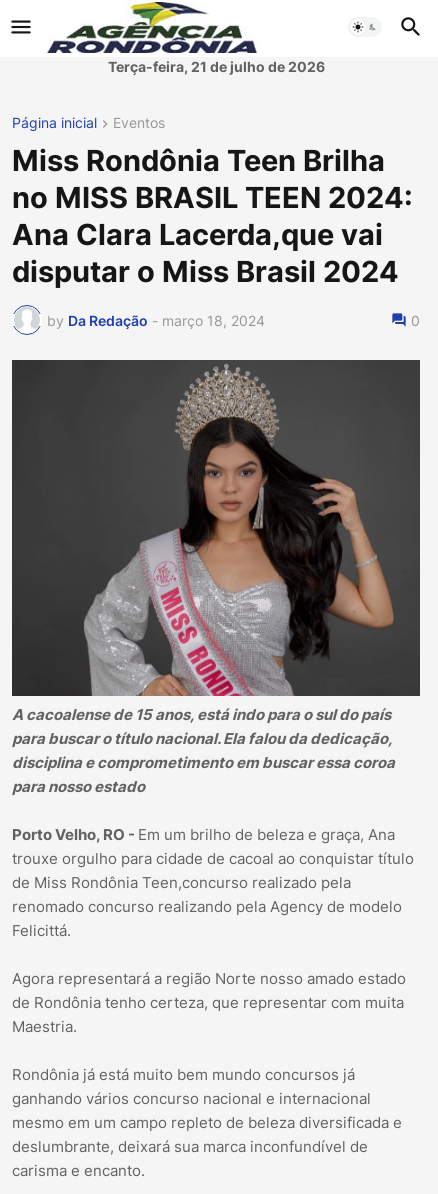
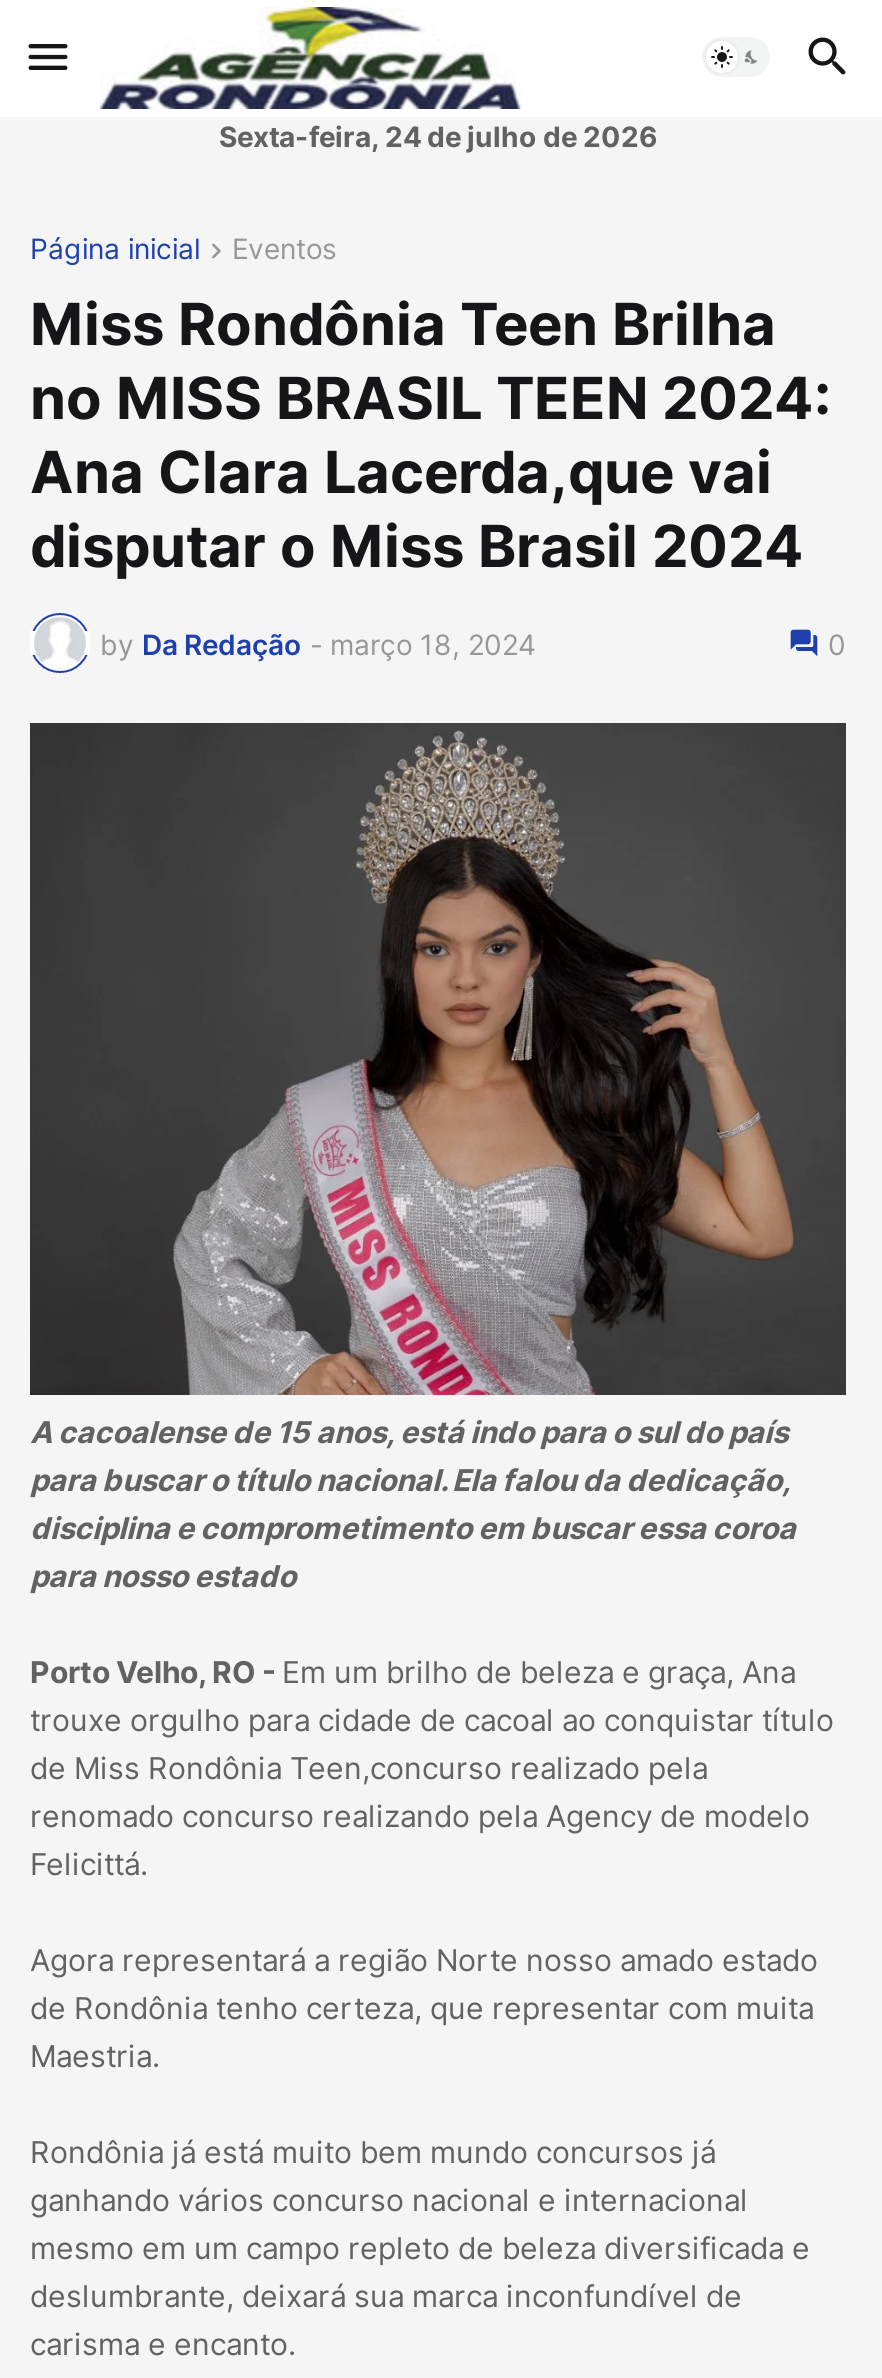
- Terça-feira, 21 de julho de 2026
+ Sexta-feira, 24 de julho de 2026
